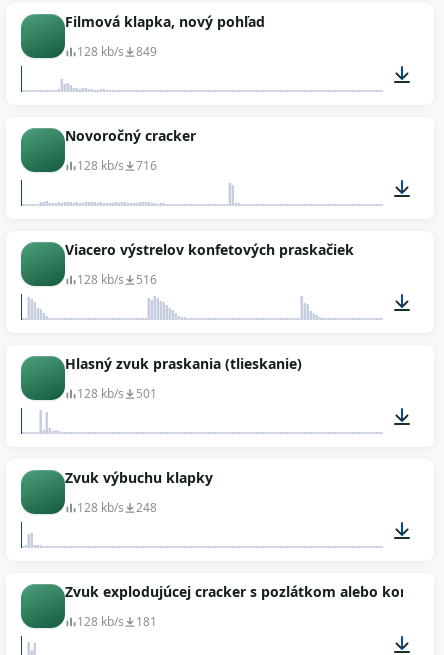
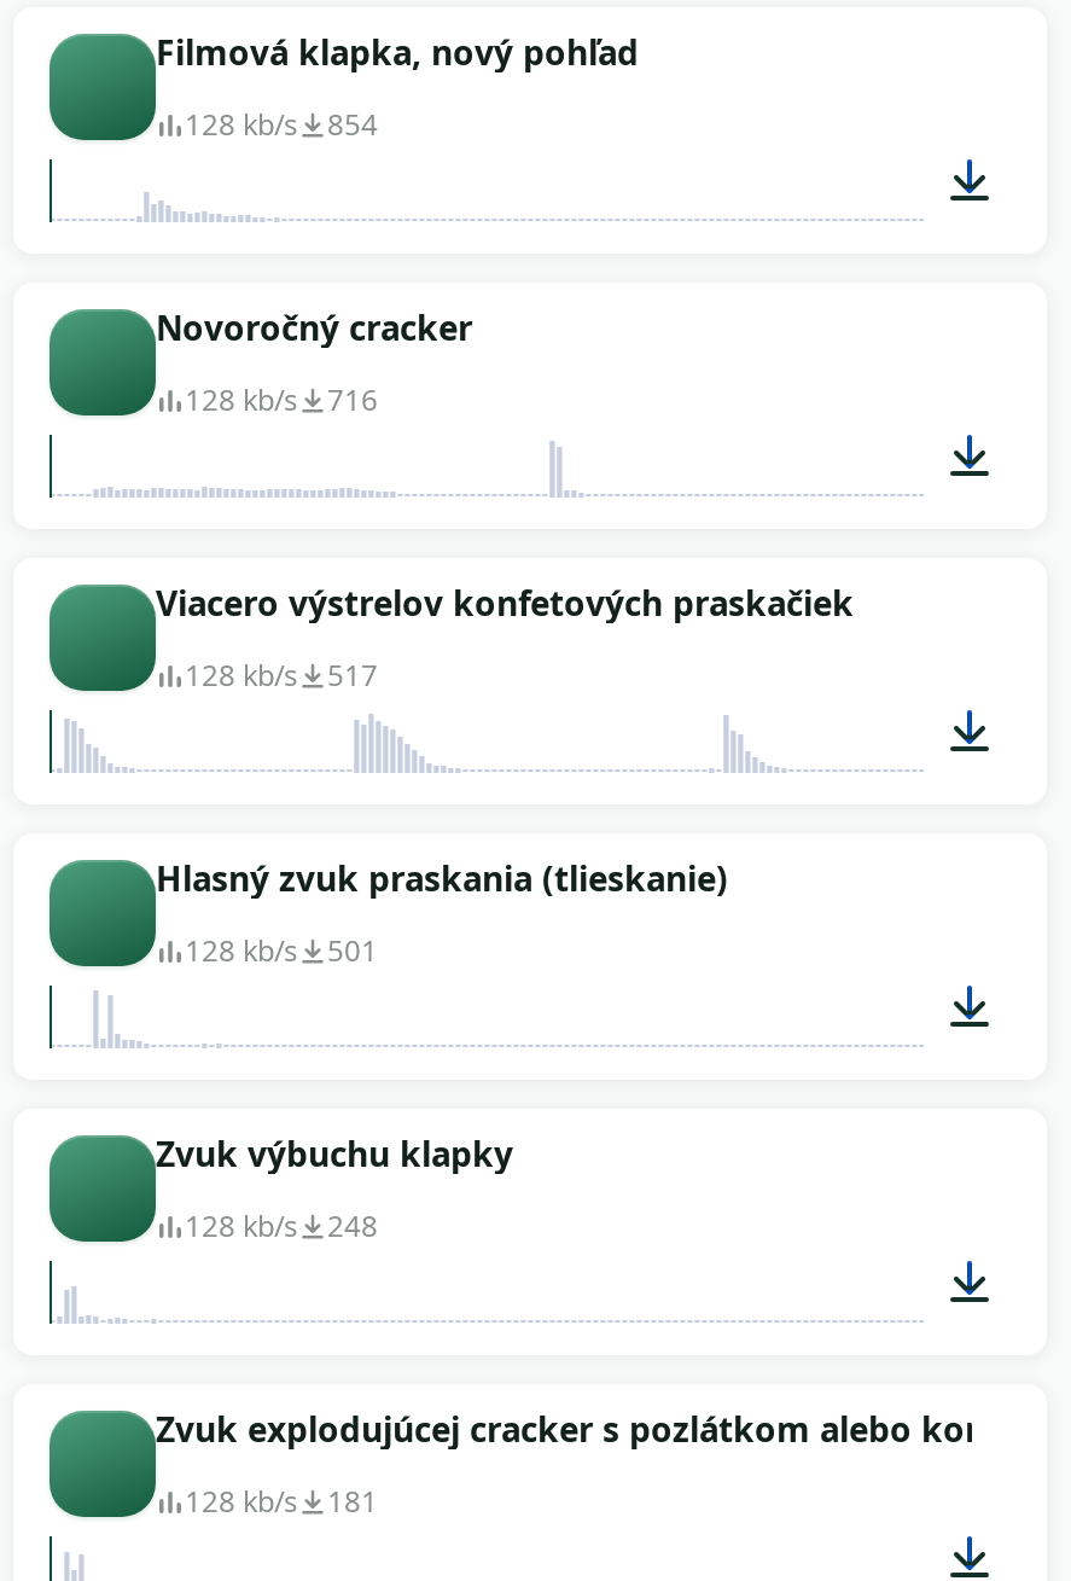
- 128 kb/s 849
+ 128 kb/s 854

- 128 kb/s 516
+ 128 kb/s 517
